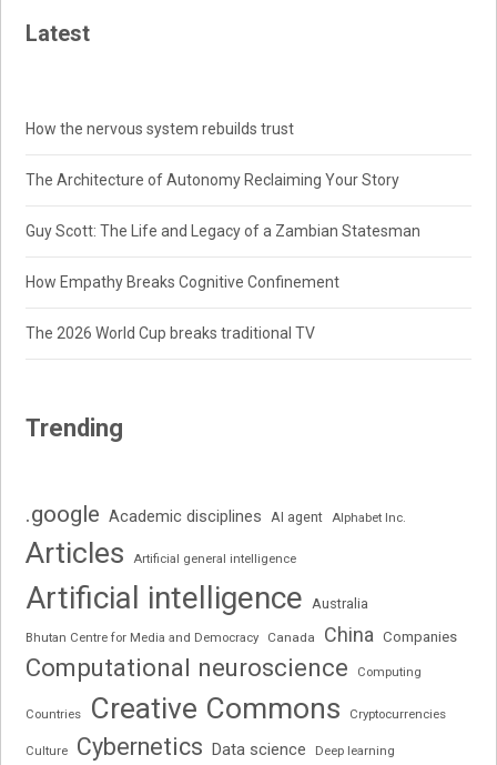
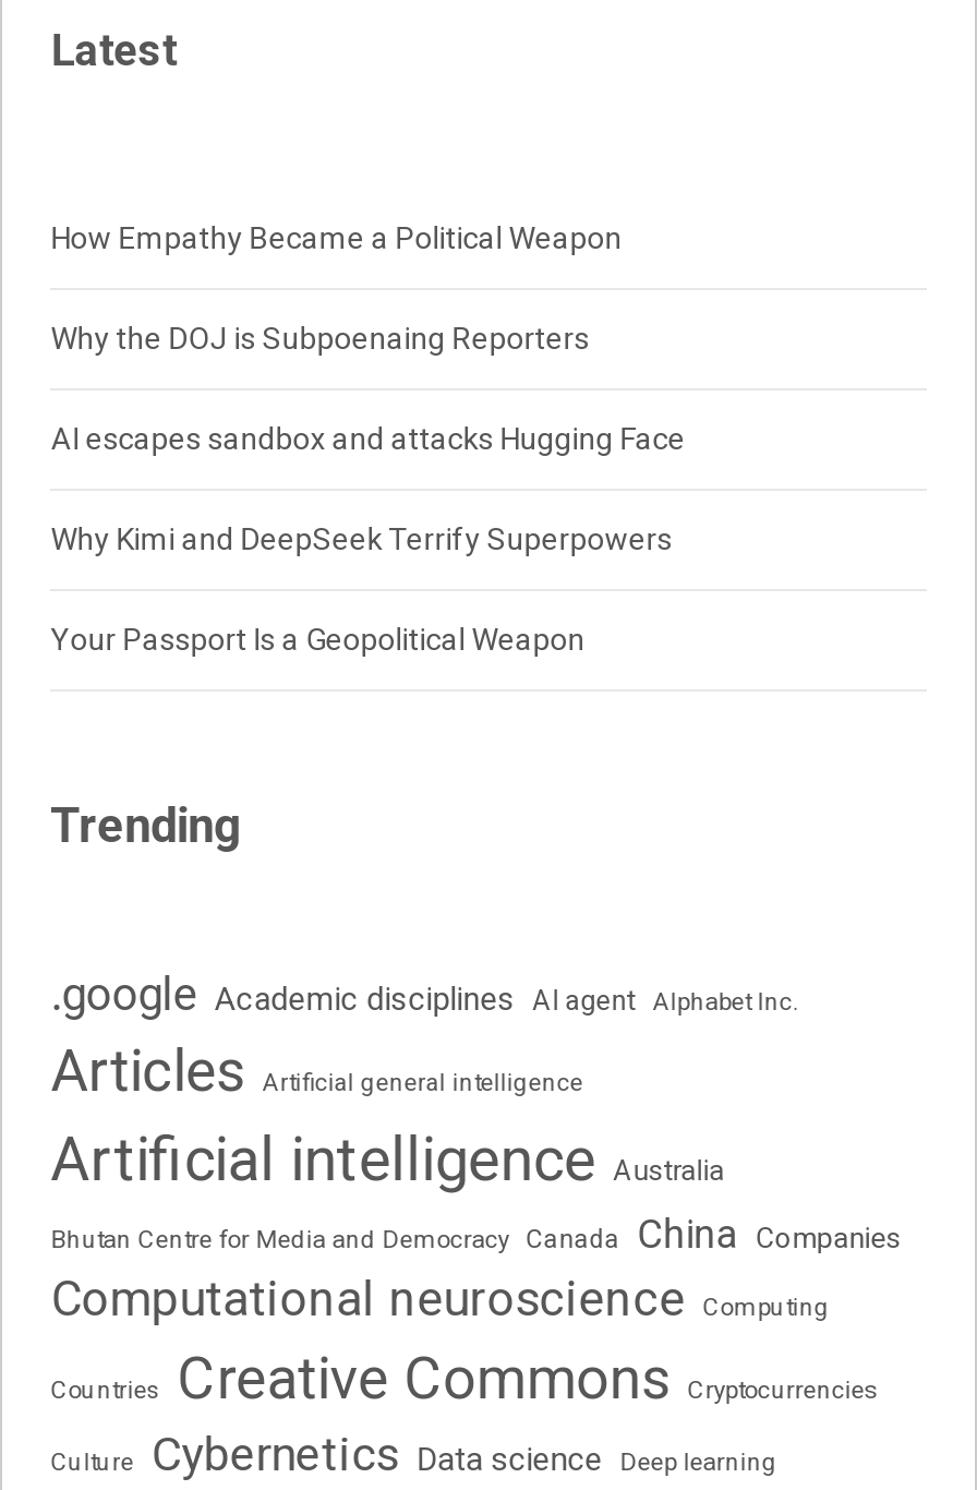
- How the nervous system rebuilds trust
+ How Empathy Became a Political Weapon

- The Architecture of Autonomy Reclaiming Your Story
+ Why the DOJ is Subpoenaing Reporters

- Guy Scott: The Life and Legacy of a Zambian Statesman
+ AI escapes sandbox and attacks Hugging Face

- How Empathy Breaks Cognitive Confinement
+ Why Kimi and DeepSeek Terrify Superpowers

- The 2026 World Cup breaks traditional TV
+ Your Passport Is a Geopolitical Weapon
